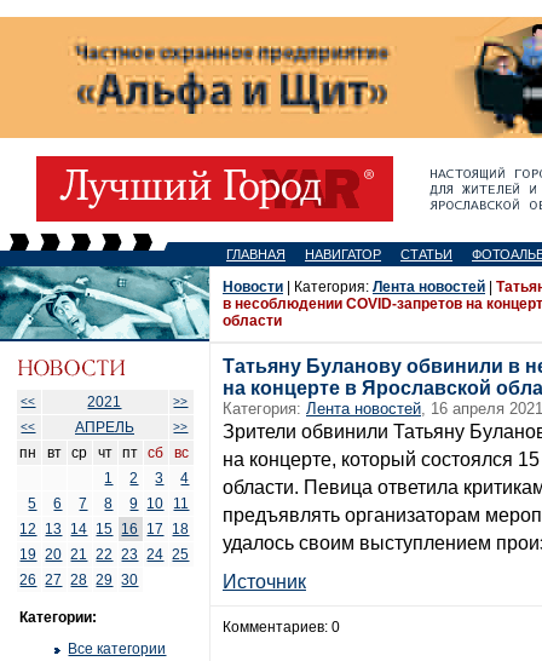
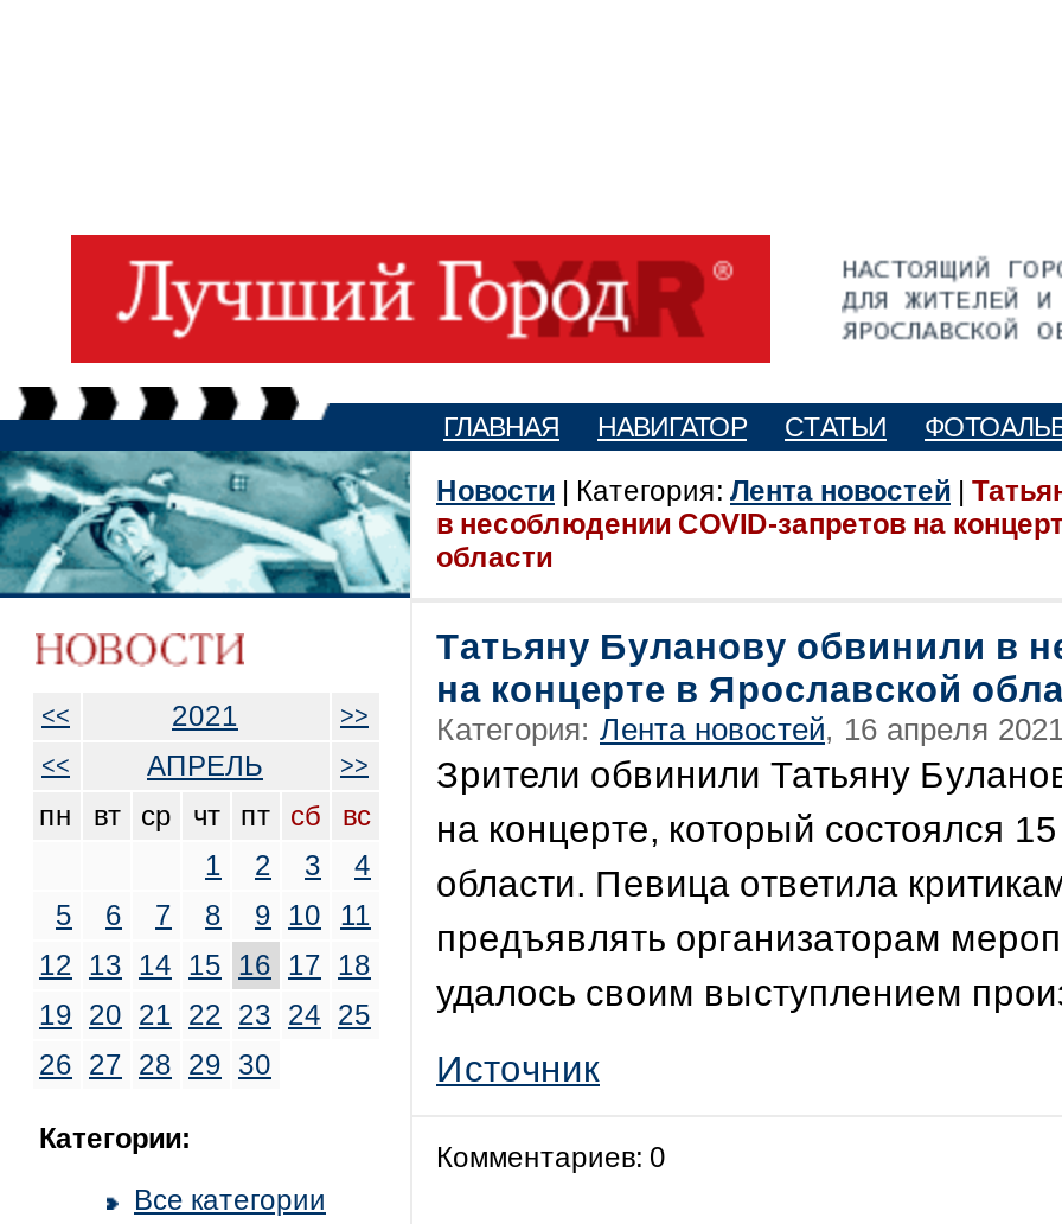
- [image]
